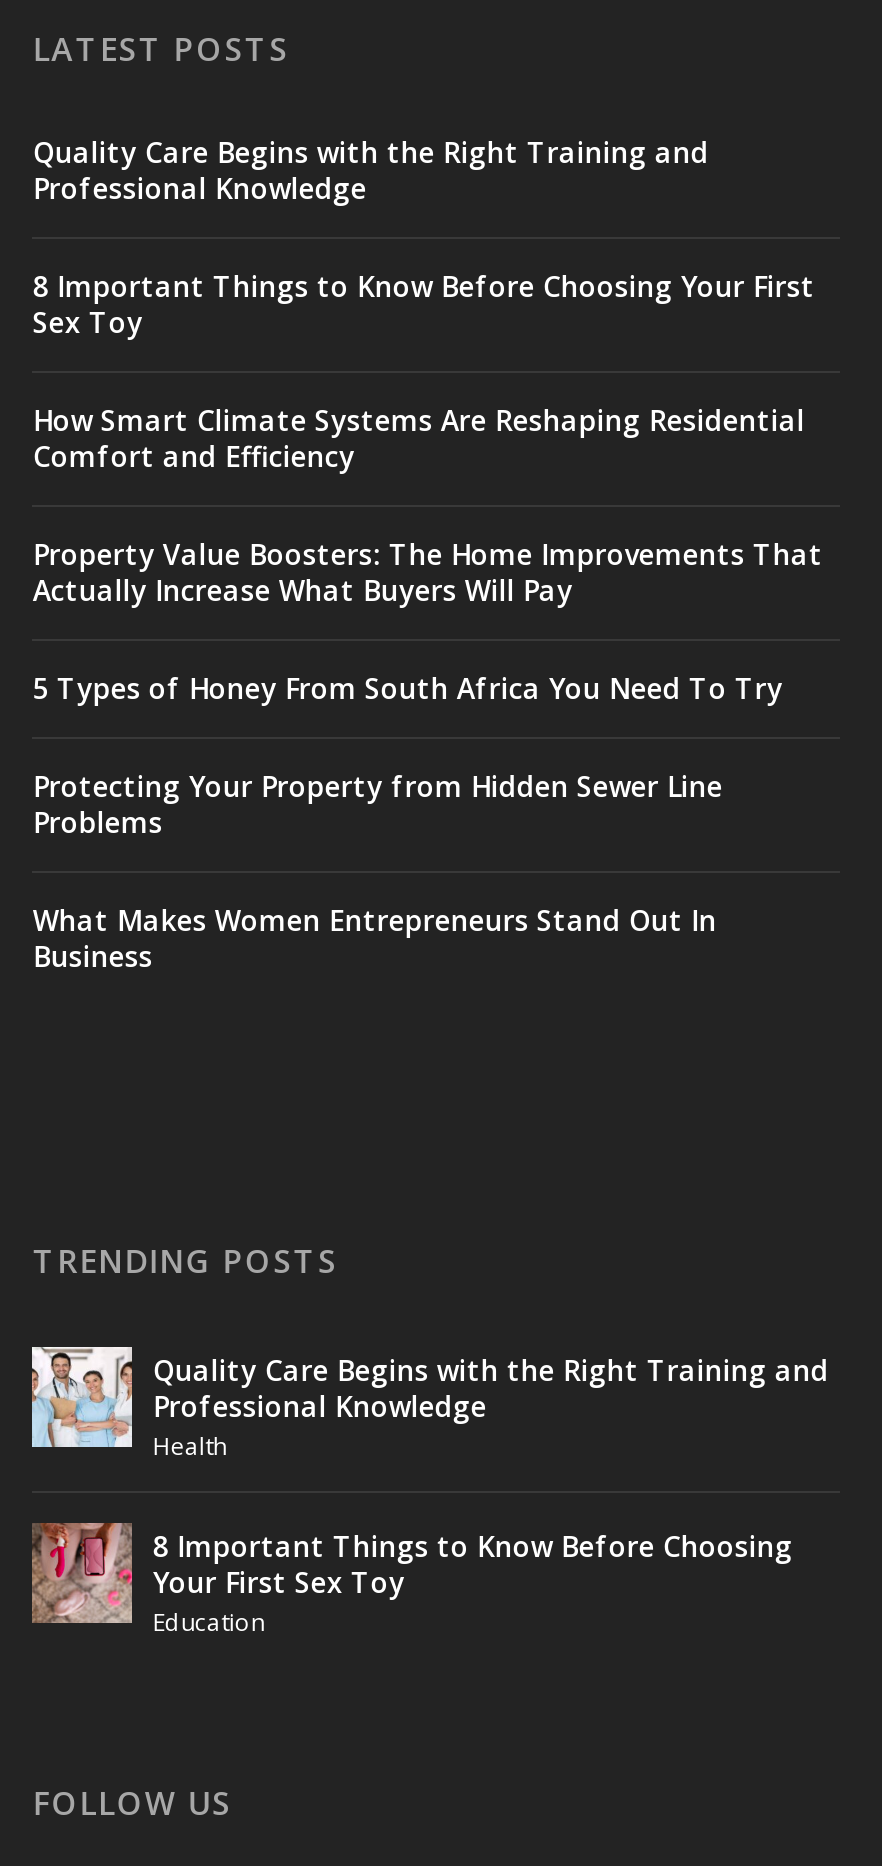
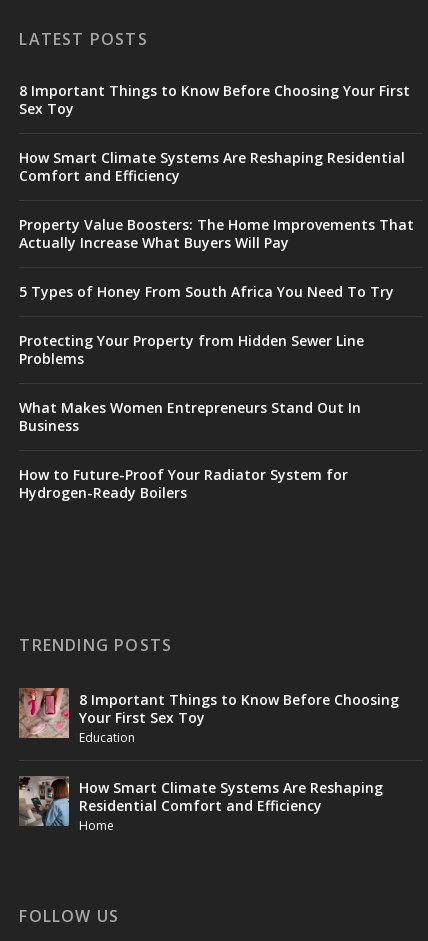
- Quality Care Begins with the Right Training and
- Professional Knowledge

moved up: 8 Important Things to Know Before Choosing Your First | Sex Toy | How Smart Climate Systems Are Reshaping Residential | ... | What Makes Women Entrepreneurs Stand Out In | Business

+ How to Future-Proof Your Radiator System for
+ Hydrogen-Ready Boilers

- [image]
- Quality Care Begins with the Right Training and
- Professional Knowledge
- Health

moved up: [image] | 8 Important Things to Know Before Choosing | Your First Sex Toy | Education

+ [image]
+ How Smart Climate Systems Are Reshaping
+ Residential Comfort and Efficiency
+ Home
